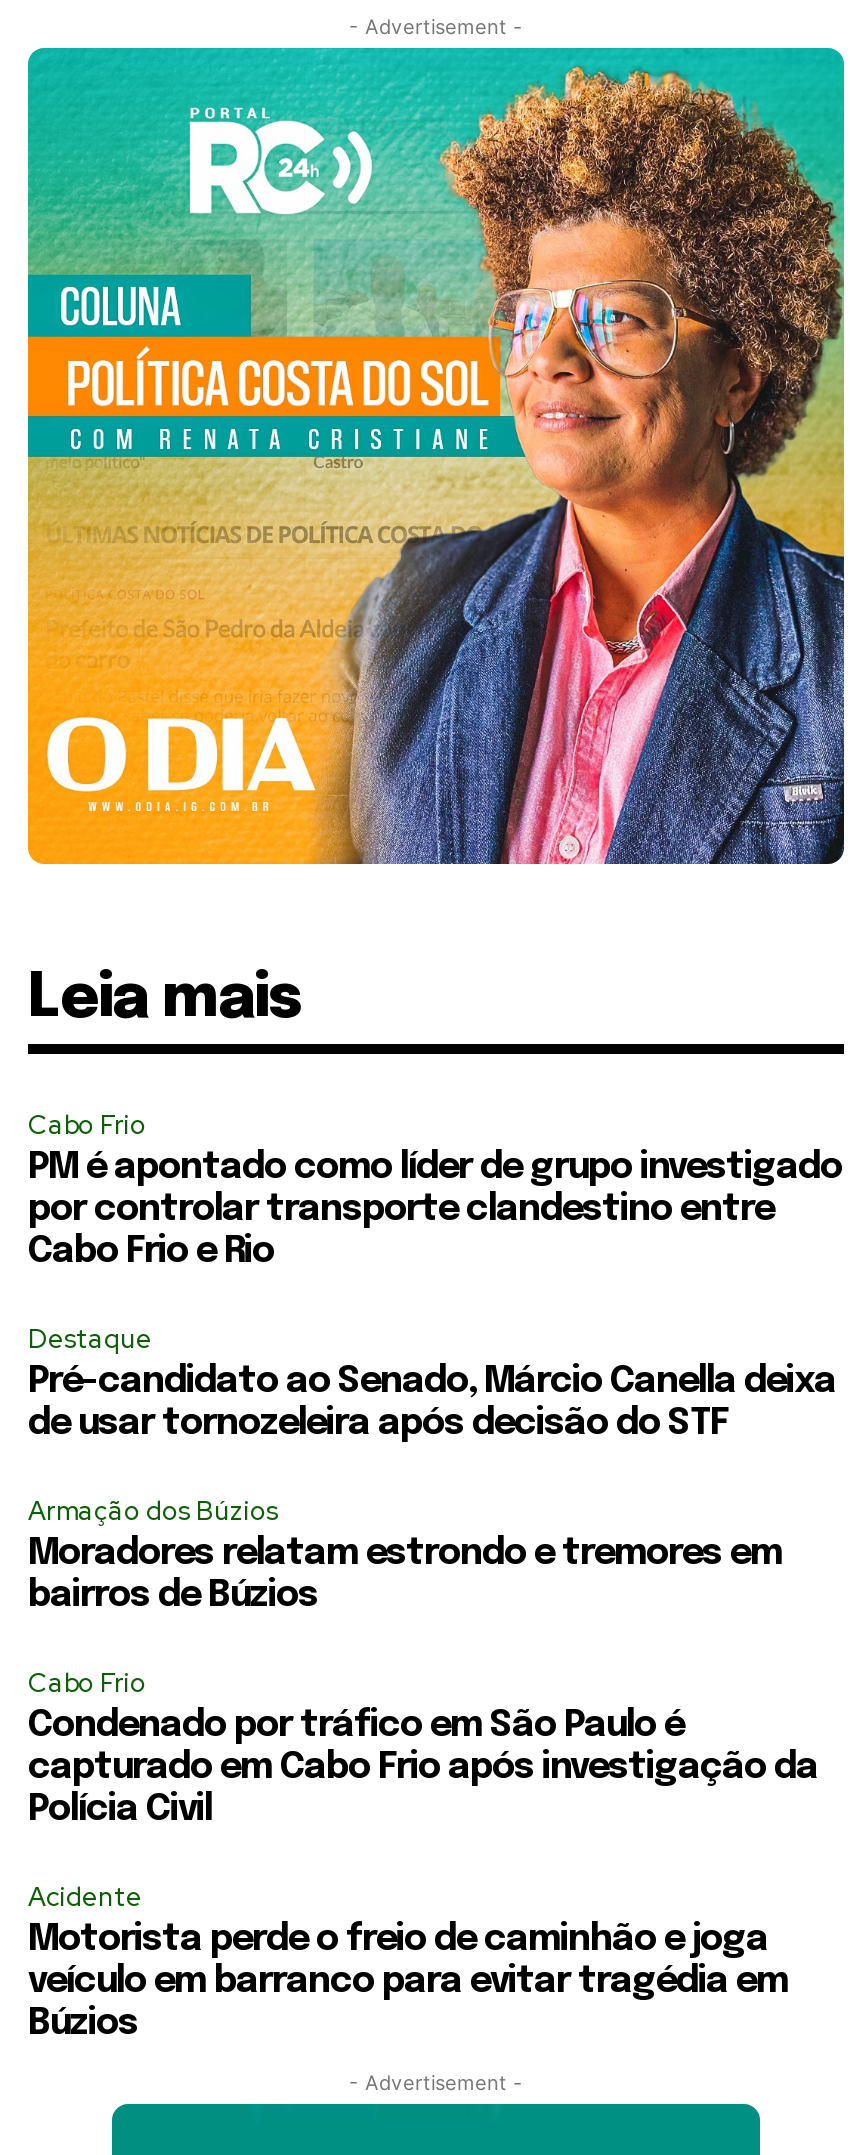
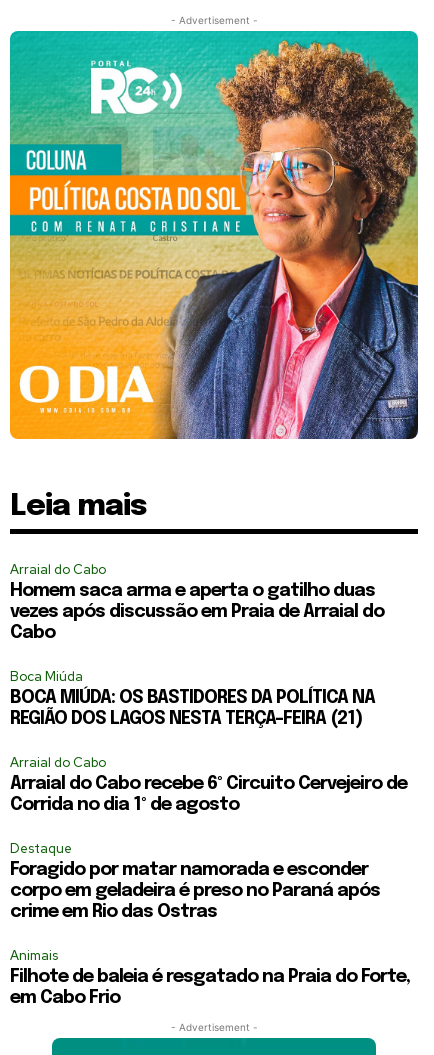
- Cabo Frio
- PM é apontado como líder de grupo investigado
- por controlar transporte clandestino entre
- Cabo Frio e Rio
+ Arraial do Cabo
+ Homem saca arma e aperta o gatilho duas
+ vezes após discussão em Praia de Arraial do
+ Cabo
+ Boca Miúda
+ BOCA MIÚDA: OS BASTIDORES DA POLÍTICA NA
+ REGIÃO DOS LAGOS NESTA TERÇA-FEIRA (21)
+ Arraial do Cabo
+ Arraial do Cabo recebe 6º Circuito Cervejeiro de
+ Corrida no dia 1º de agosto

moved down: Destaque

- Pré-candidato ao Senado, Márcio Canella deixa
- de usar tornozeleira após decisão do STF
- Armação dos Búzios
- Moradores relatam estrondo e tremores em
- bairros de Búzios
- Cabo Frio
- Condenado por tráfico em São Paulo é
- capturado em Cabo Frio após investigação da
- Polícia Civil
- Acidente
- Motorista perde o freio de caminhão e joga
- veículo em barranco para evitar tragédia em
- Búzios
+ Foragido por matar namorada e esconder
+ corpo em geladeira é preso no Paraná após
+ crime em Rio das Ostras
+ Animais
+ Filhote de baleia é resgatado na Praia do Forte,
+ em Cabo Frio
